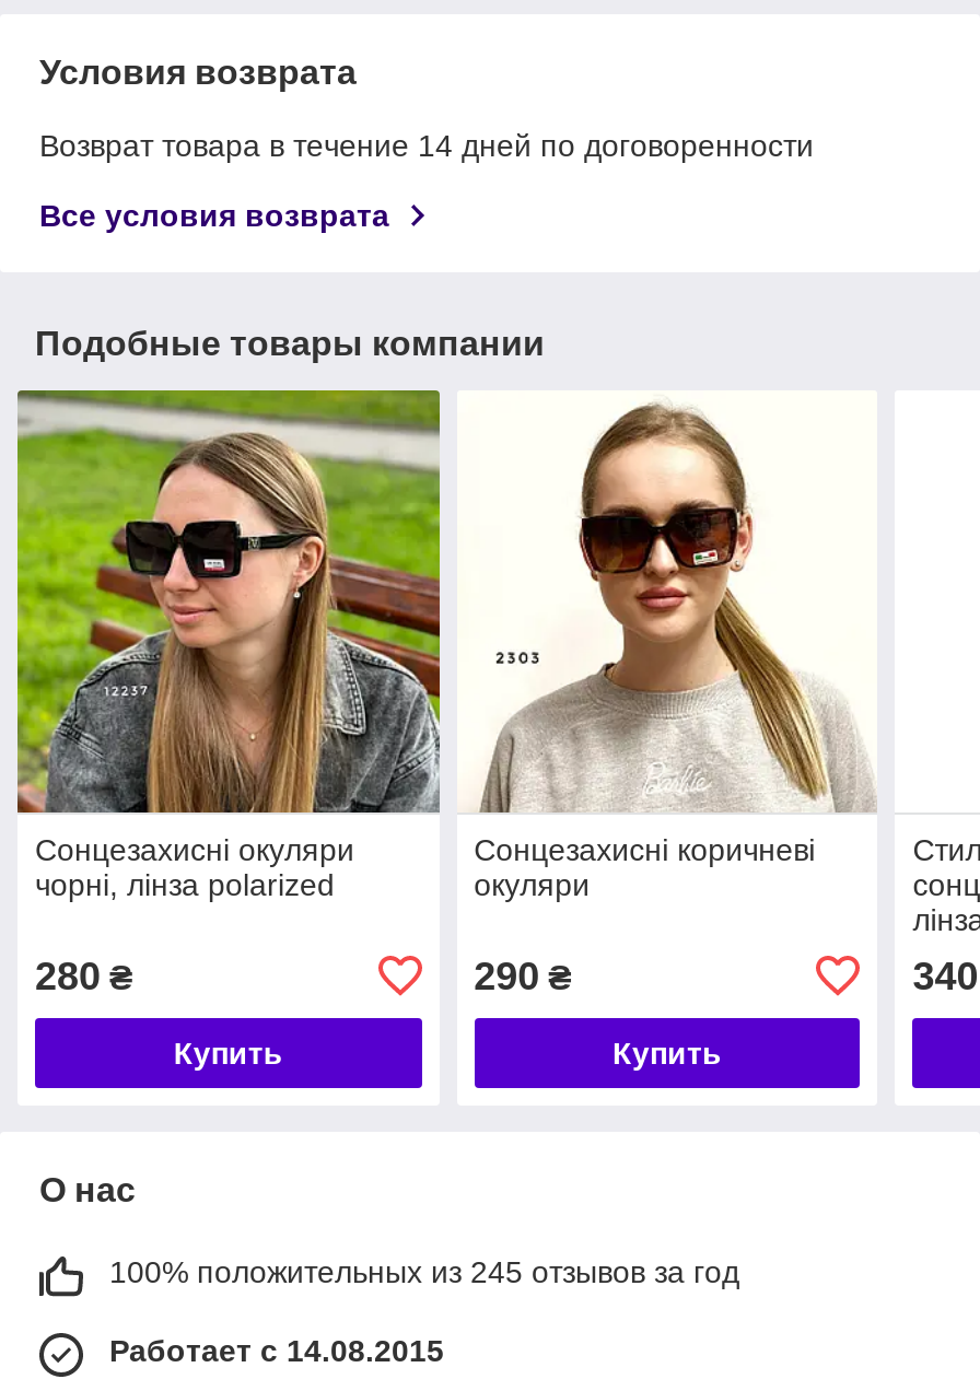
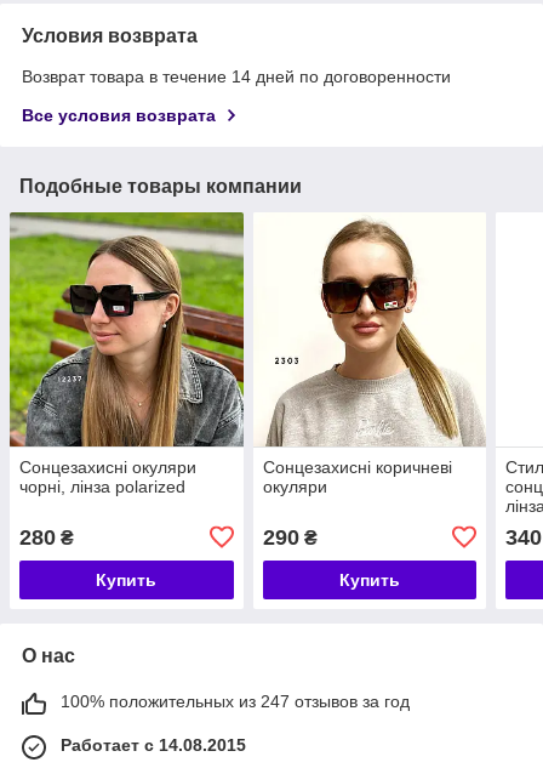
- 100% положительных из 245 отзывов за год
+ 100% положительных из 247 отзывов за год
